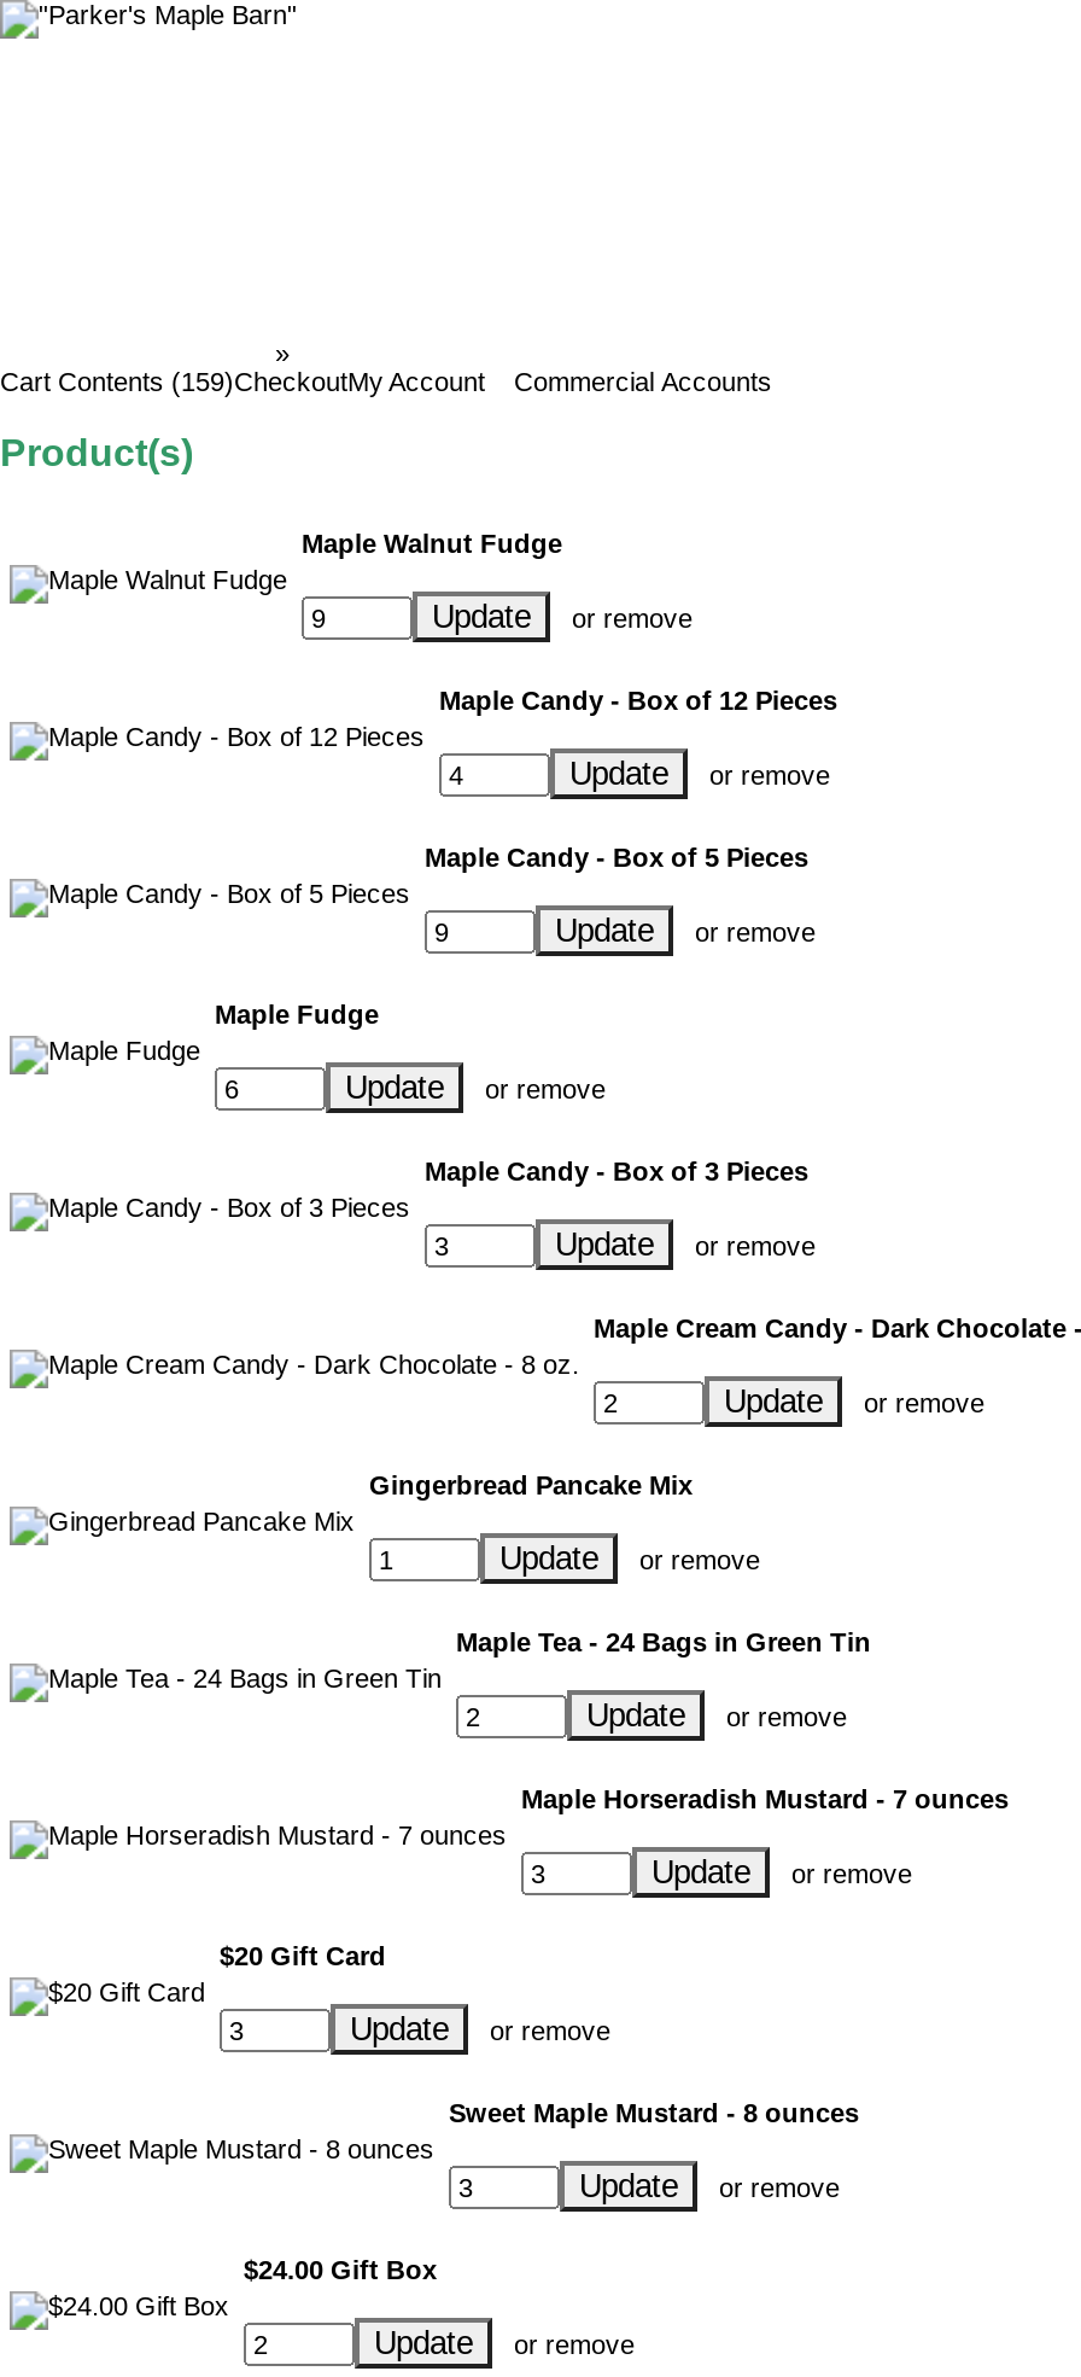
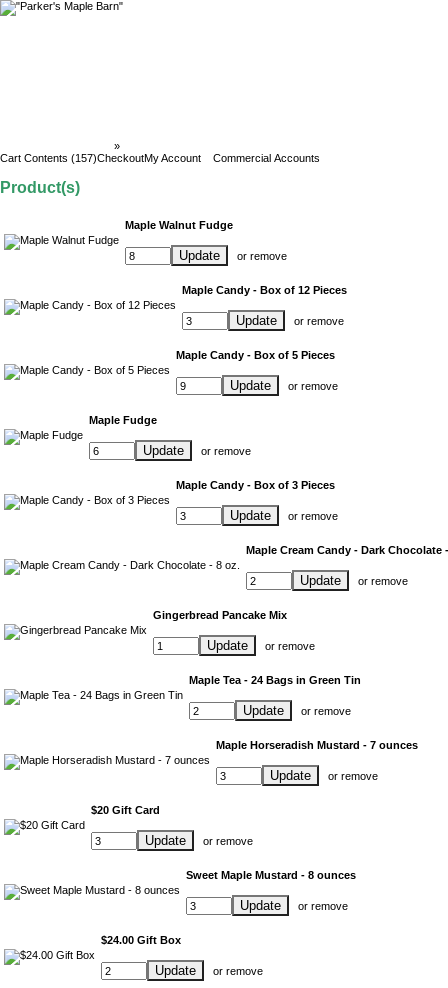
- Cart Contents (159)CheckoutMy Account
+ Cart Contents (157)CheckoutMy Account
